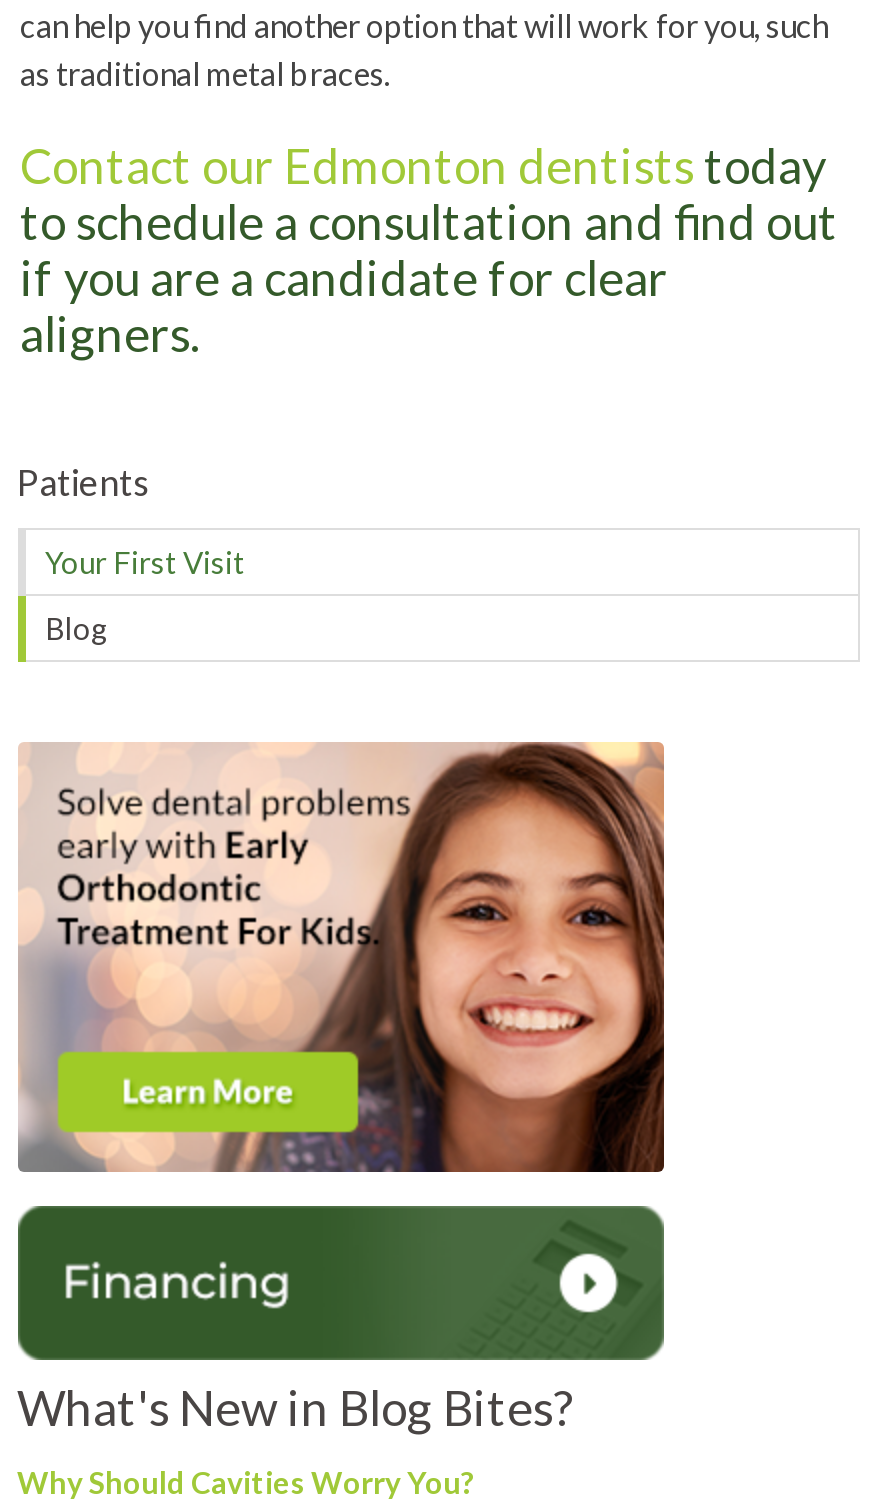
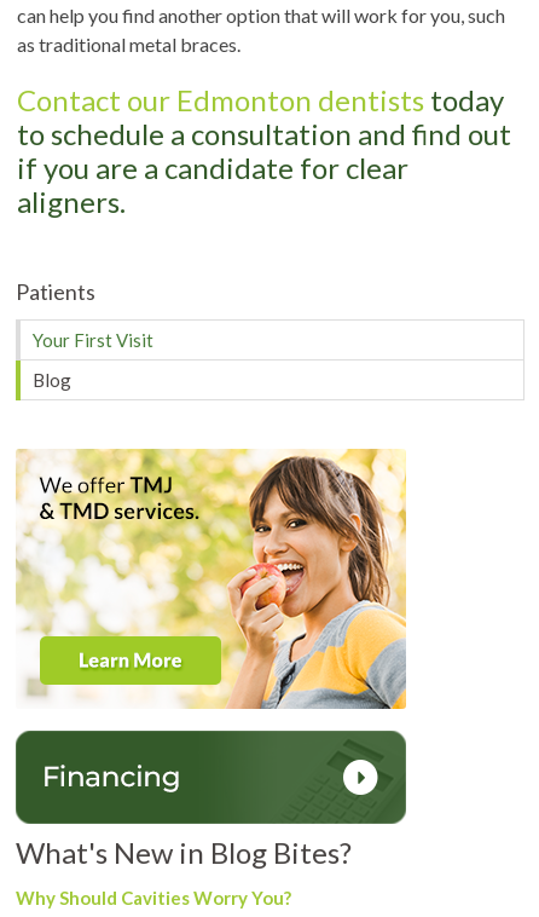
- [image]
+ [image]
